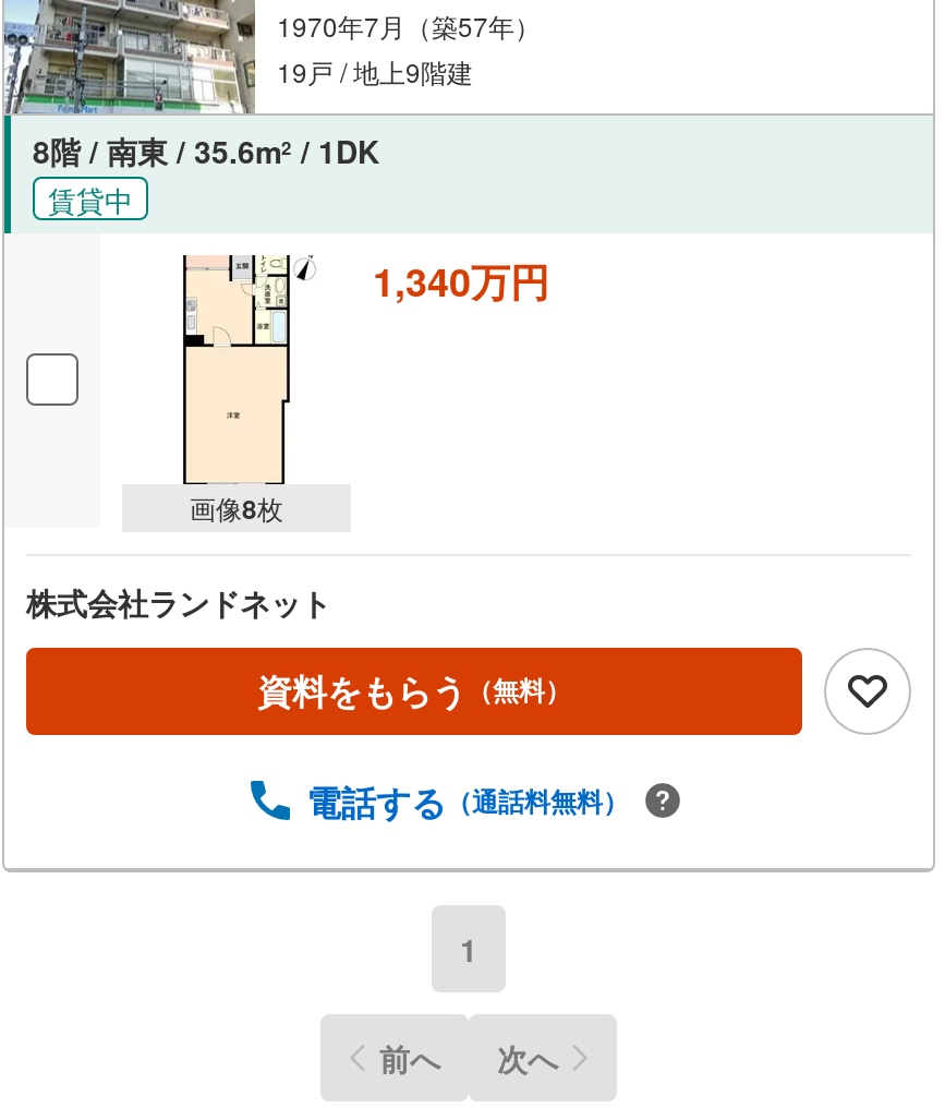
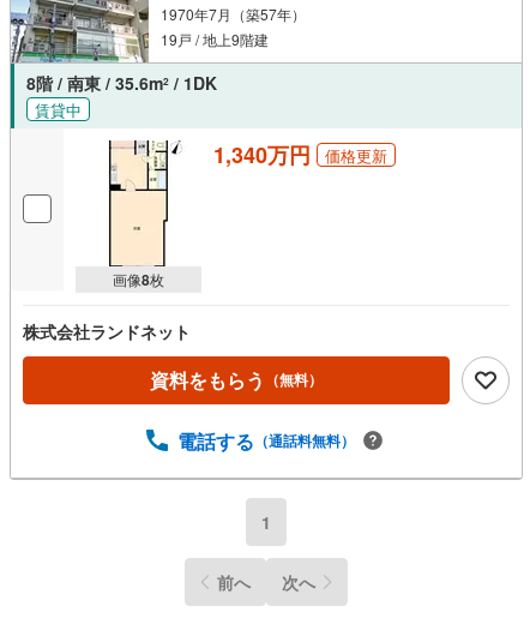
+ 価格更新
